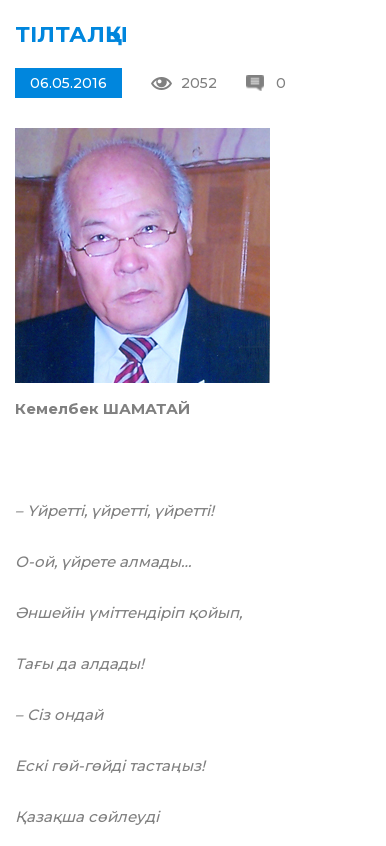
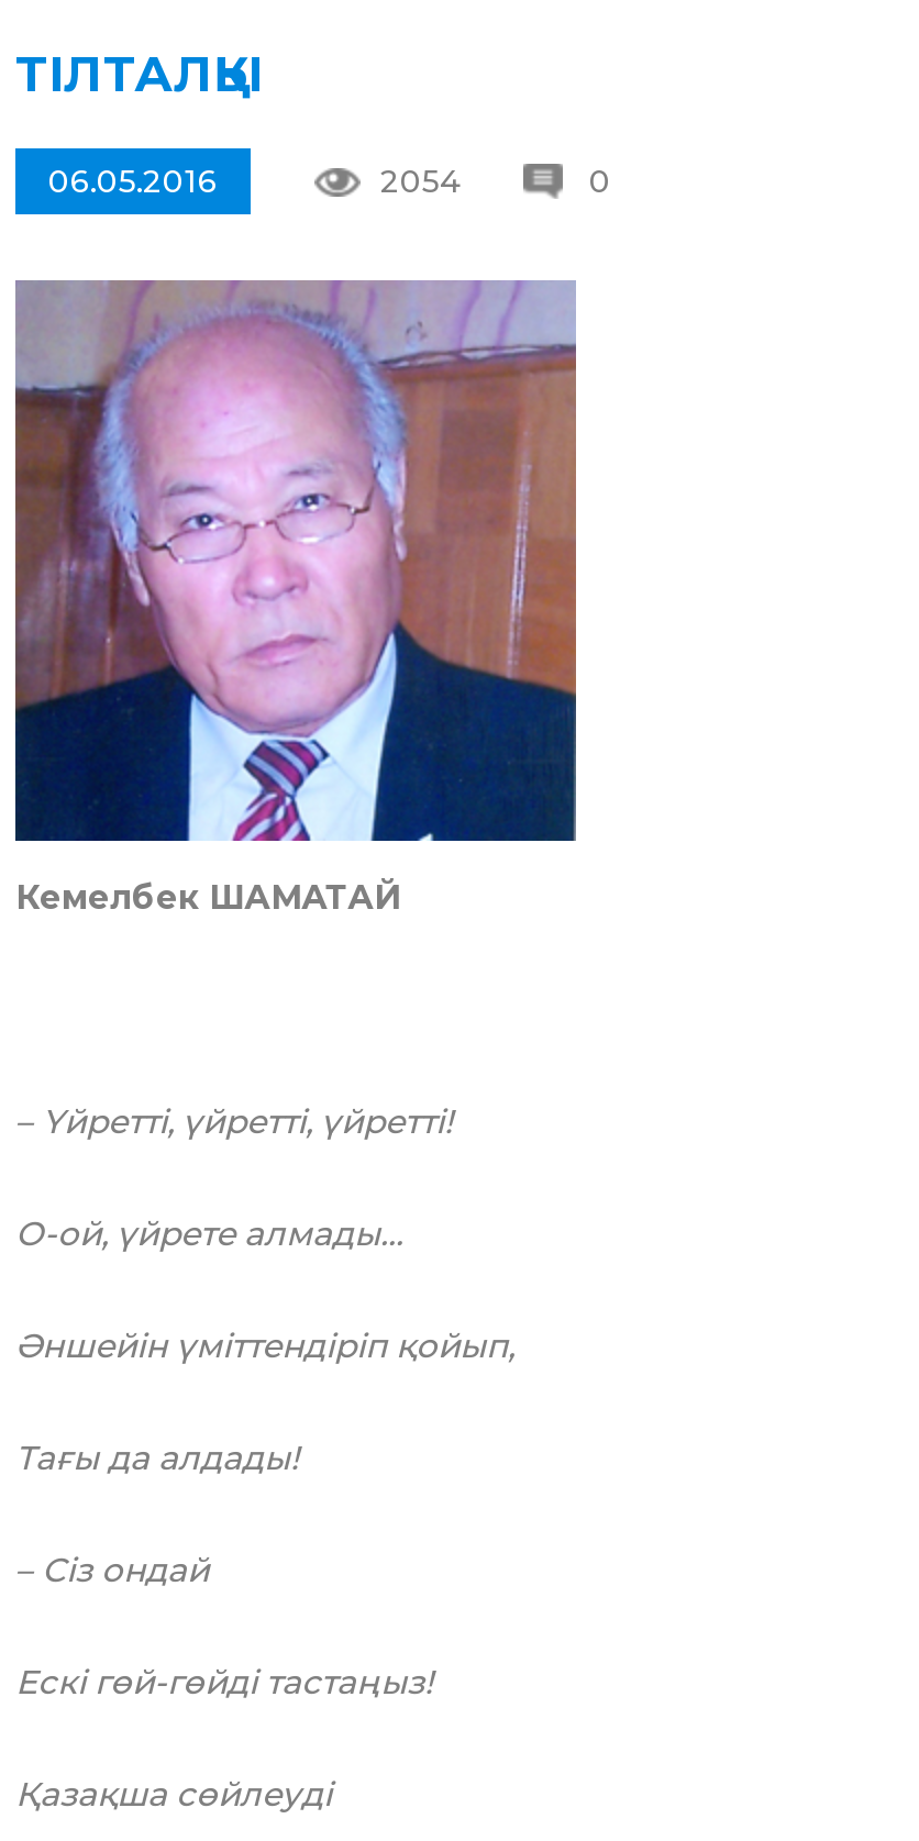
- 2052
+ 2054
